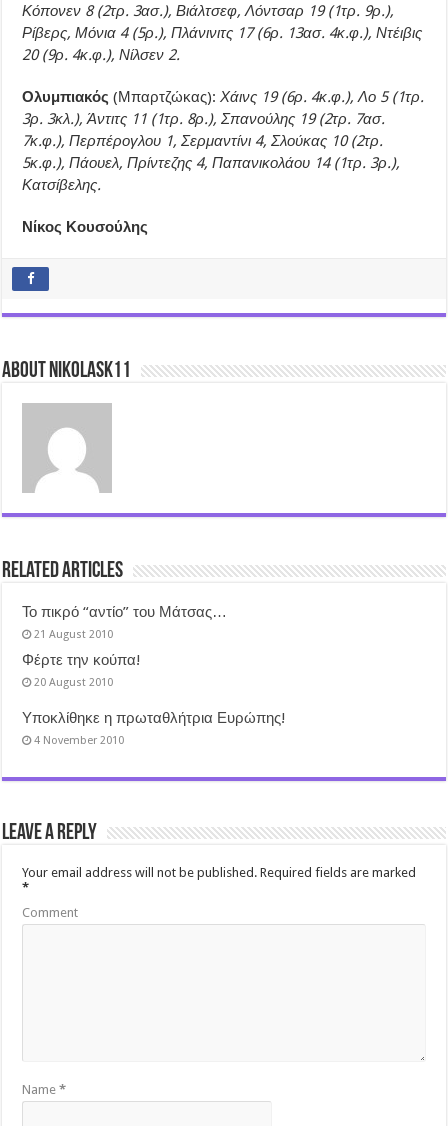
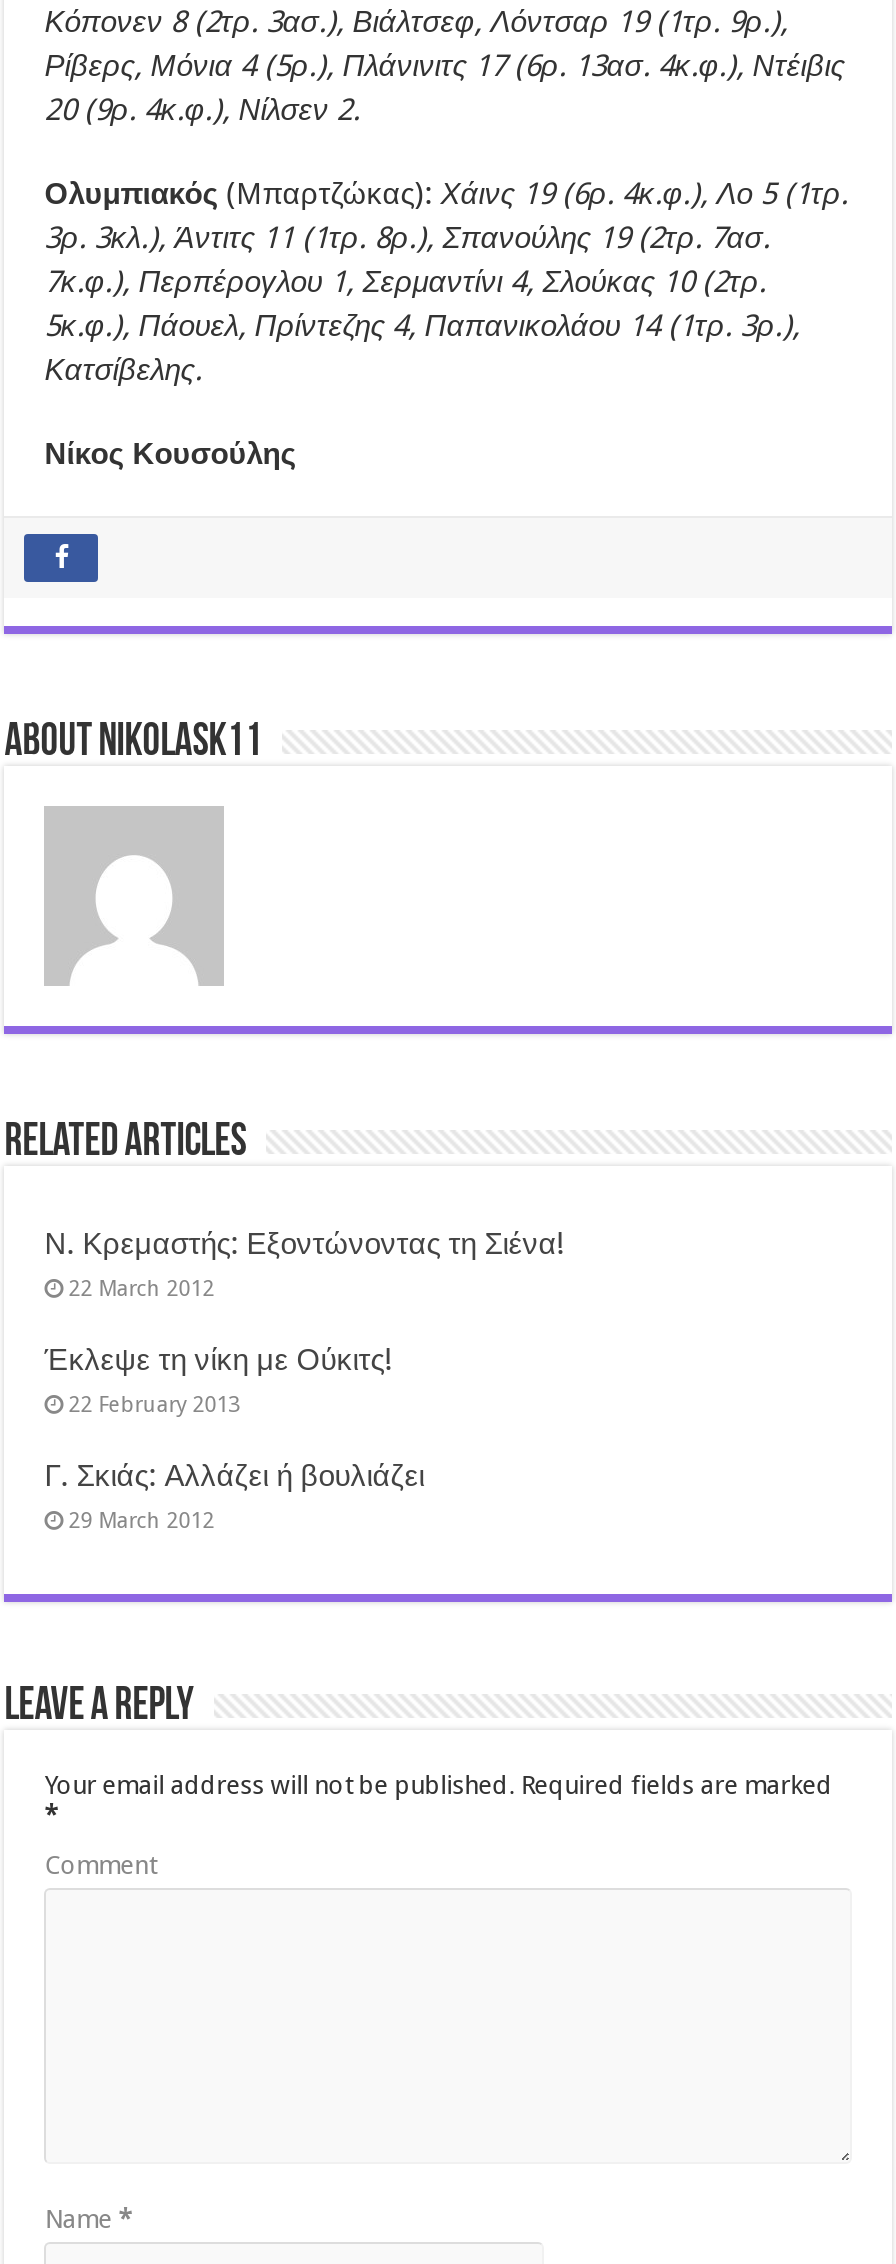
- Το πικρό “αντίο” του Μάτσας…
- 21 August 2010
+ Ν. Κρεμαστής: Εξοντώνοντας τη Σιένα!
+ 22 March 2012

- Φέρτε την κούπα!
- 20 August 2010
+ Έκλεψε τη νίκη με Ούκιτς!
+ 22 February 2013

- Υποκλίθηκε η πρωταθλήτρια Ευρώπης!
- 4 November 2010
+ Γ. Σκιάς: Αλλάζει ή βουλιάζει
+ 29 March 2012
